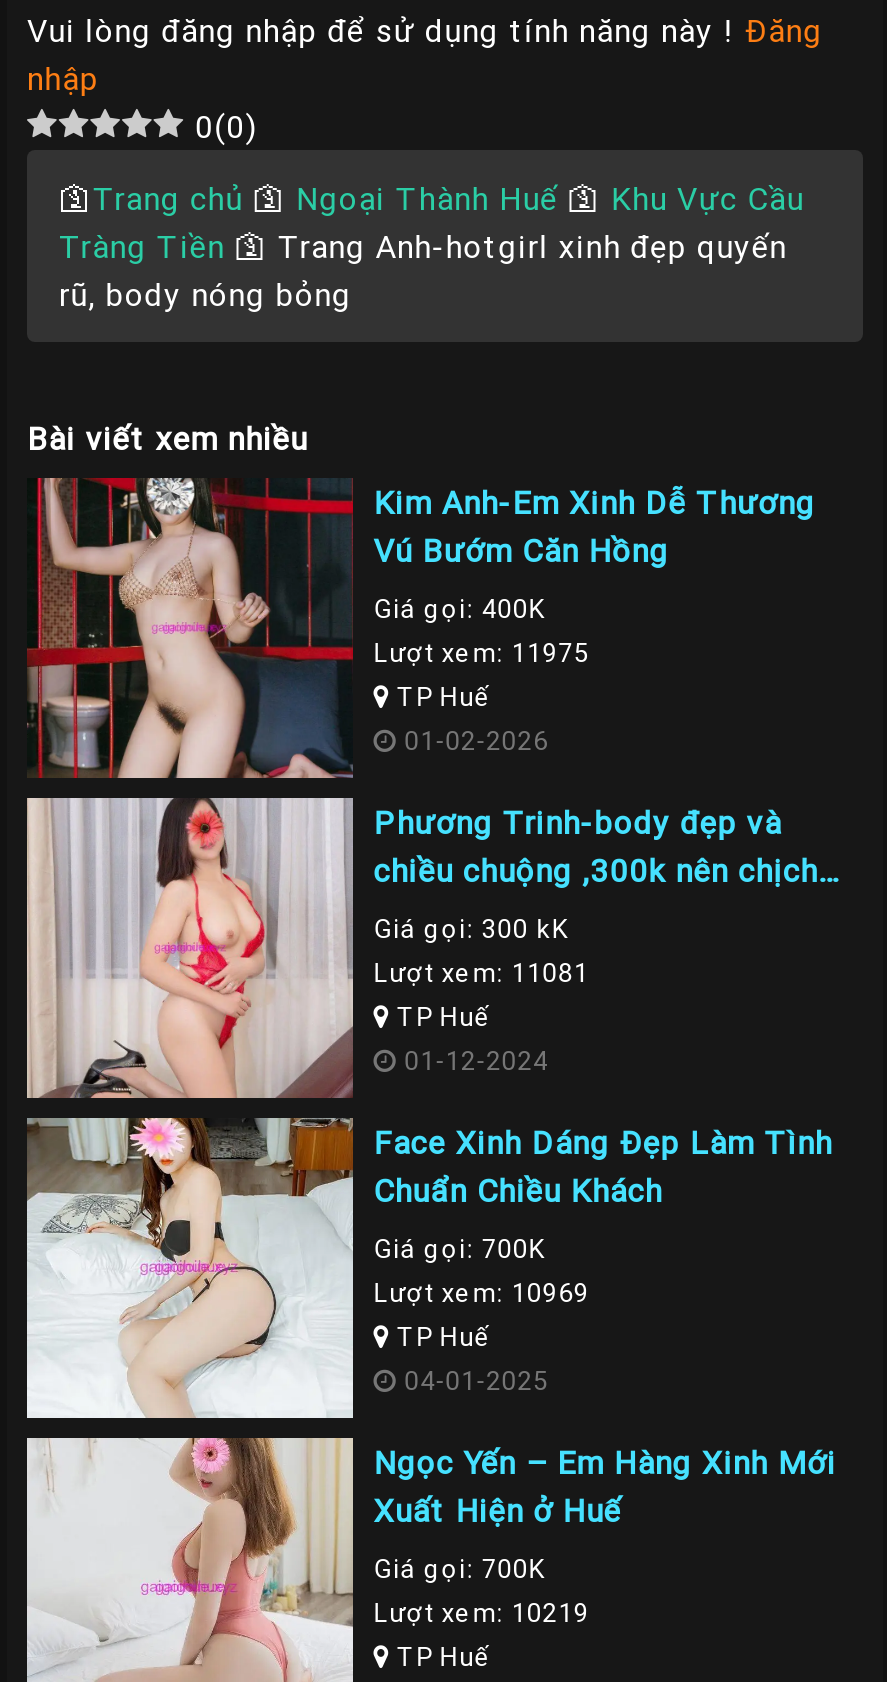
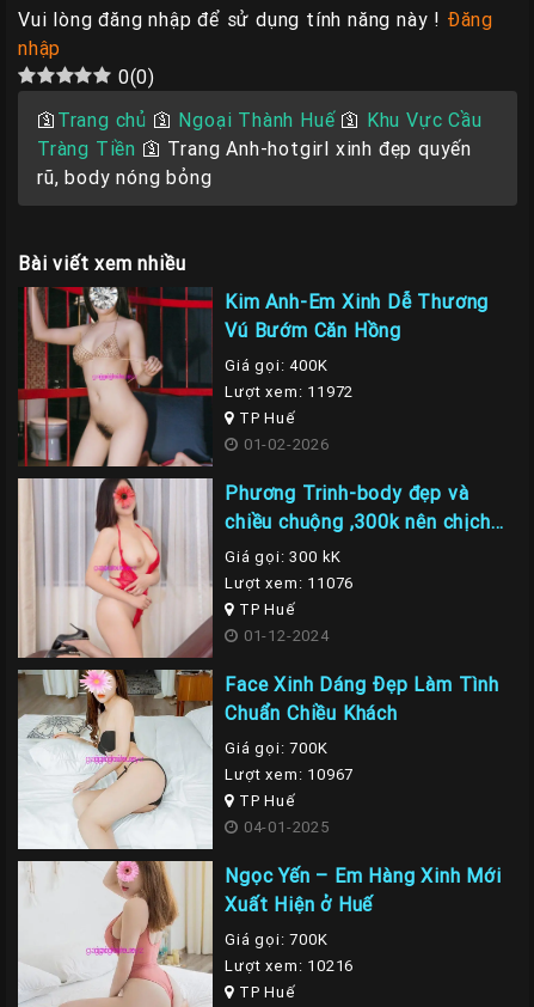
- Lượt xem: 11975
+ Lượt xem: 11972

- Lượt xem: 11081
+ Lượt xem: 11076

- Lượt xem: 10969
+ Lượt xem: 10967

- Lượt xem: 10219
+ Lượt xem: 10216
